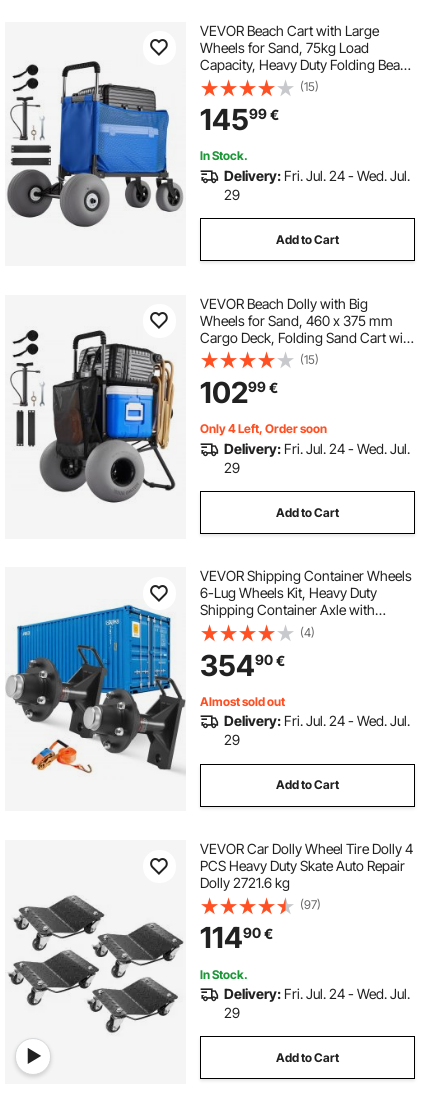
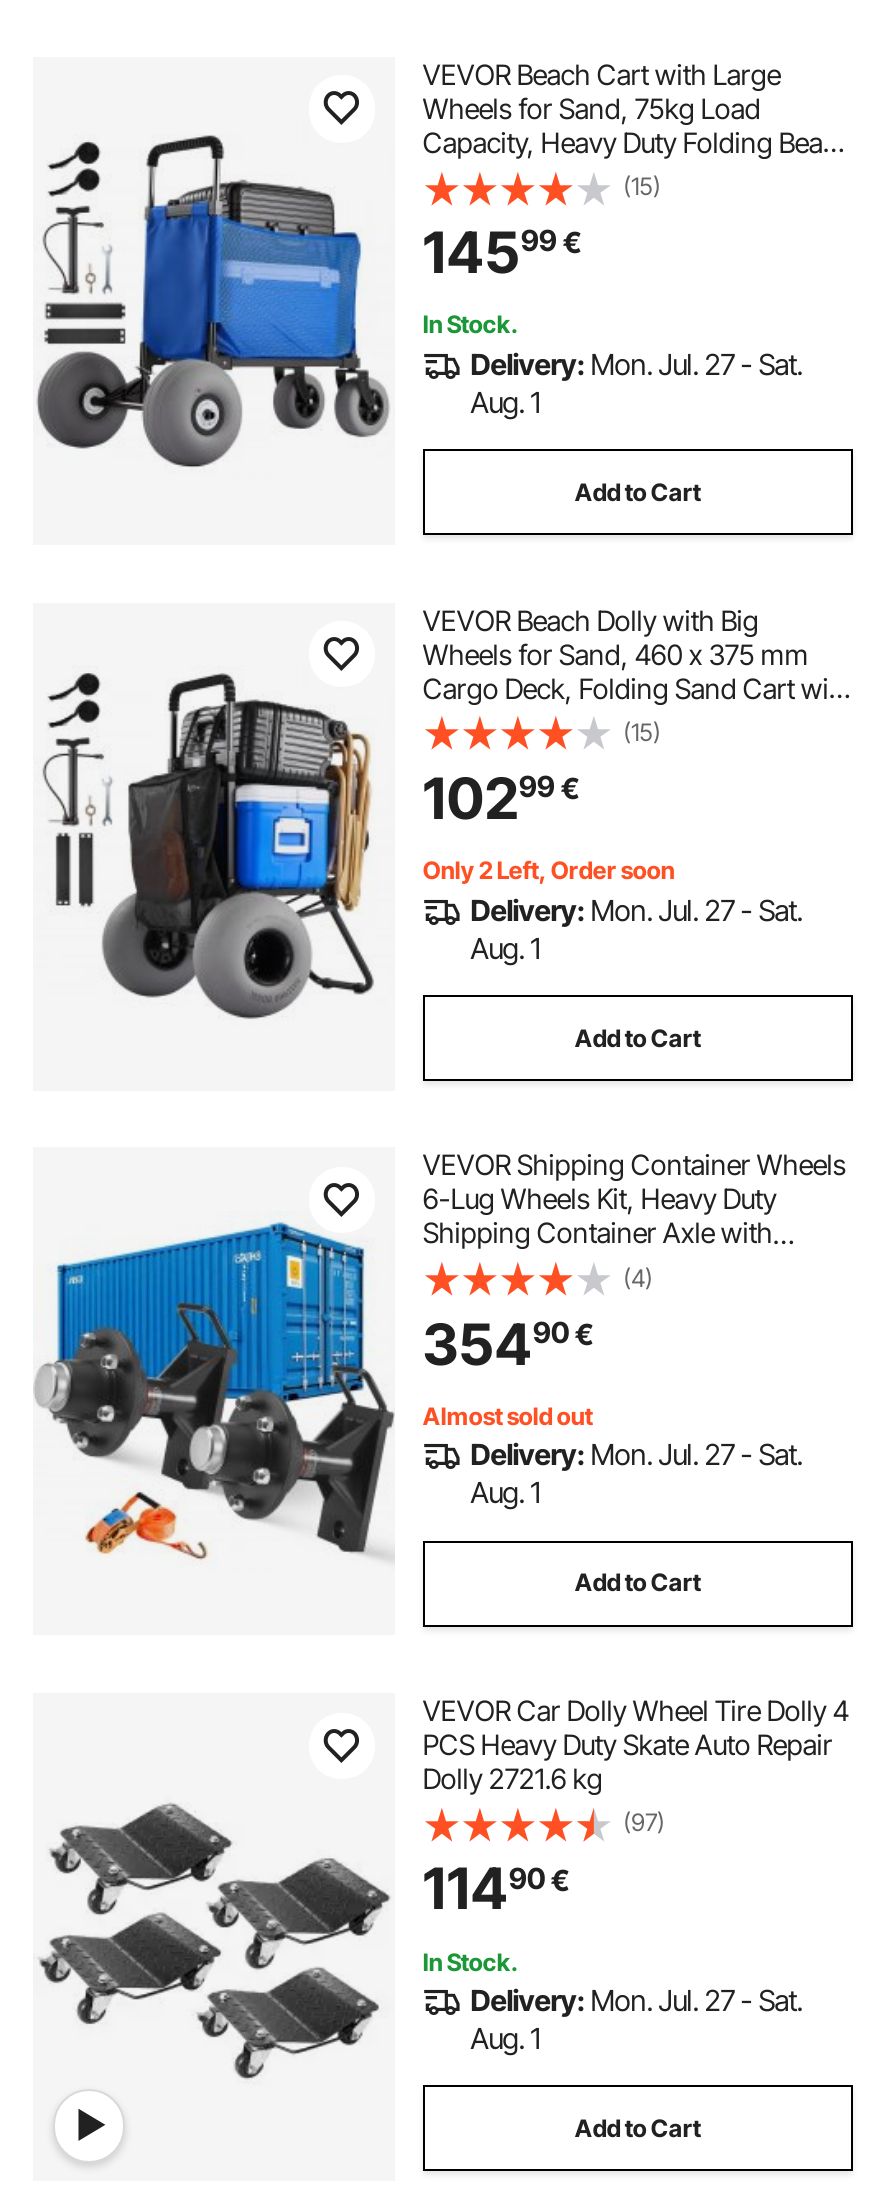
- Delivery: Fri. Jul. 24 - Wed. Jul.
- 29
+ Delivery: Mon. Jul. 27 - Sat.
+ Aug. 1

- Only 4 Left, Order soon
- Delivery: Fri. Jul. 24 - Wed. Jul.
- 29
+ Only 2 Left, Order soon
+ Delivery: Mon. Jul. 27 - Sat.
+ Aug. 1

- Delivery: Fri. Jul. 24 - Wed. Jul.
- 29
+ Delivery: Mon. Jul. 27 - Sat.
+ Aug. 1

- Delivery: Fri. Jul. 24 - Wed. Jul.
- 29
+ Delivery: Mon. Jul. 27 - Sat.
+ Aug. 1
